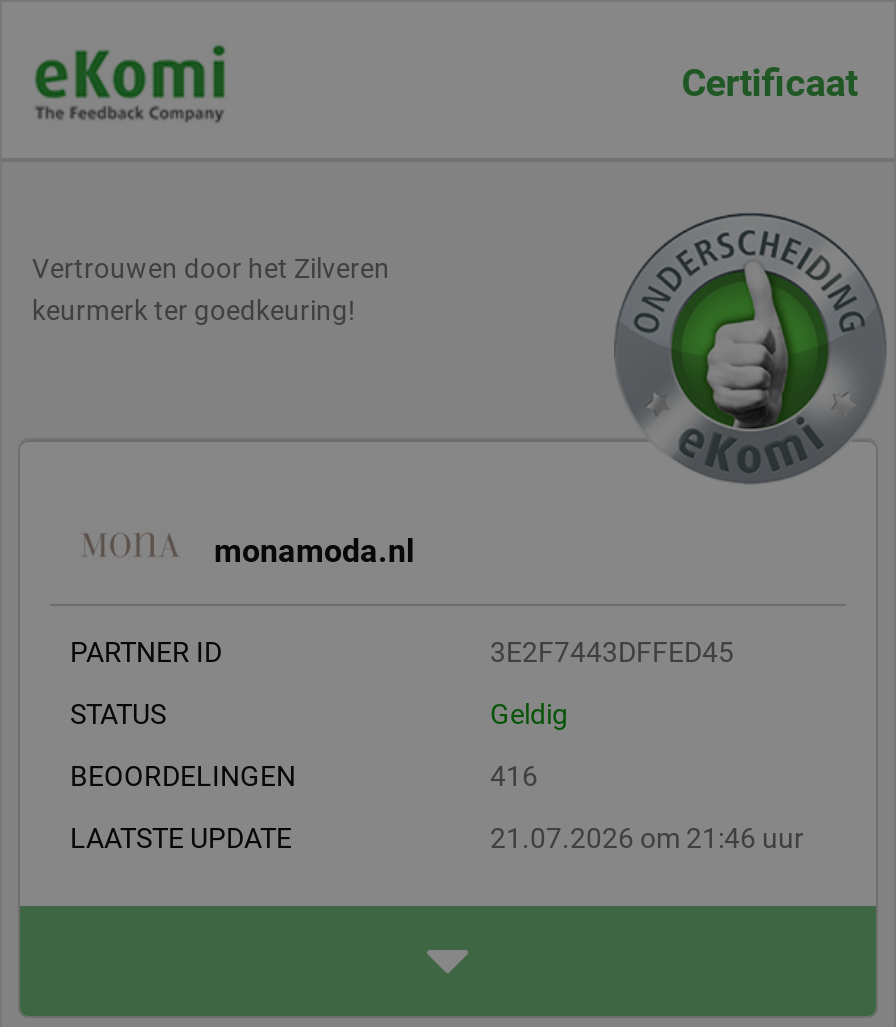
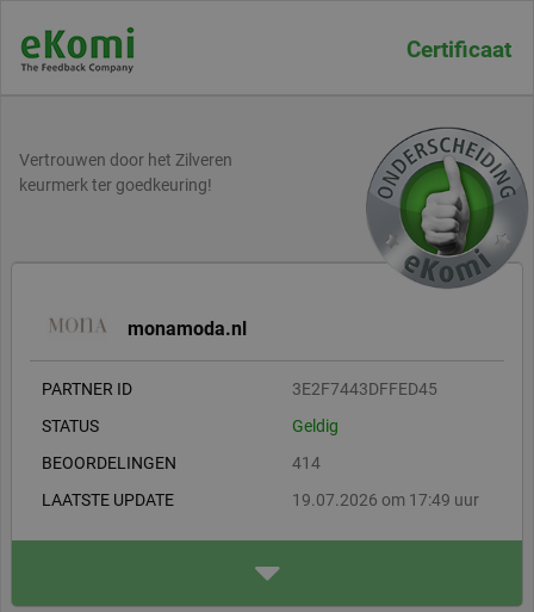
- 416
+ 414

- 21.07.2026 om 21:46 uur
+ 19.07.2026 om 17:49 uur
